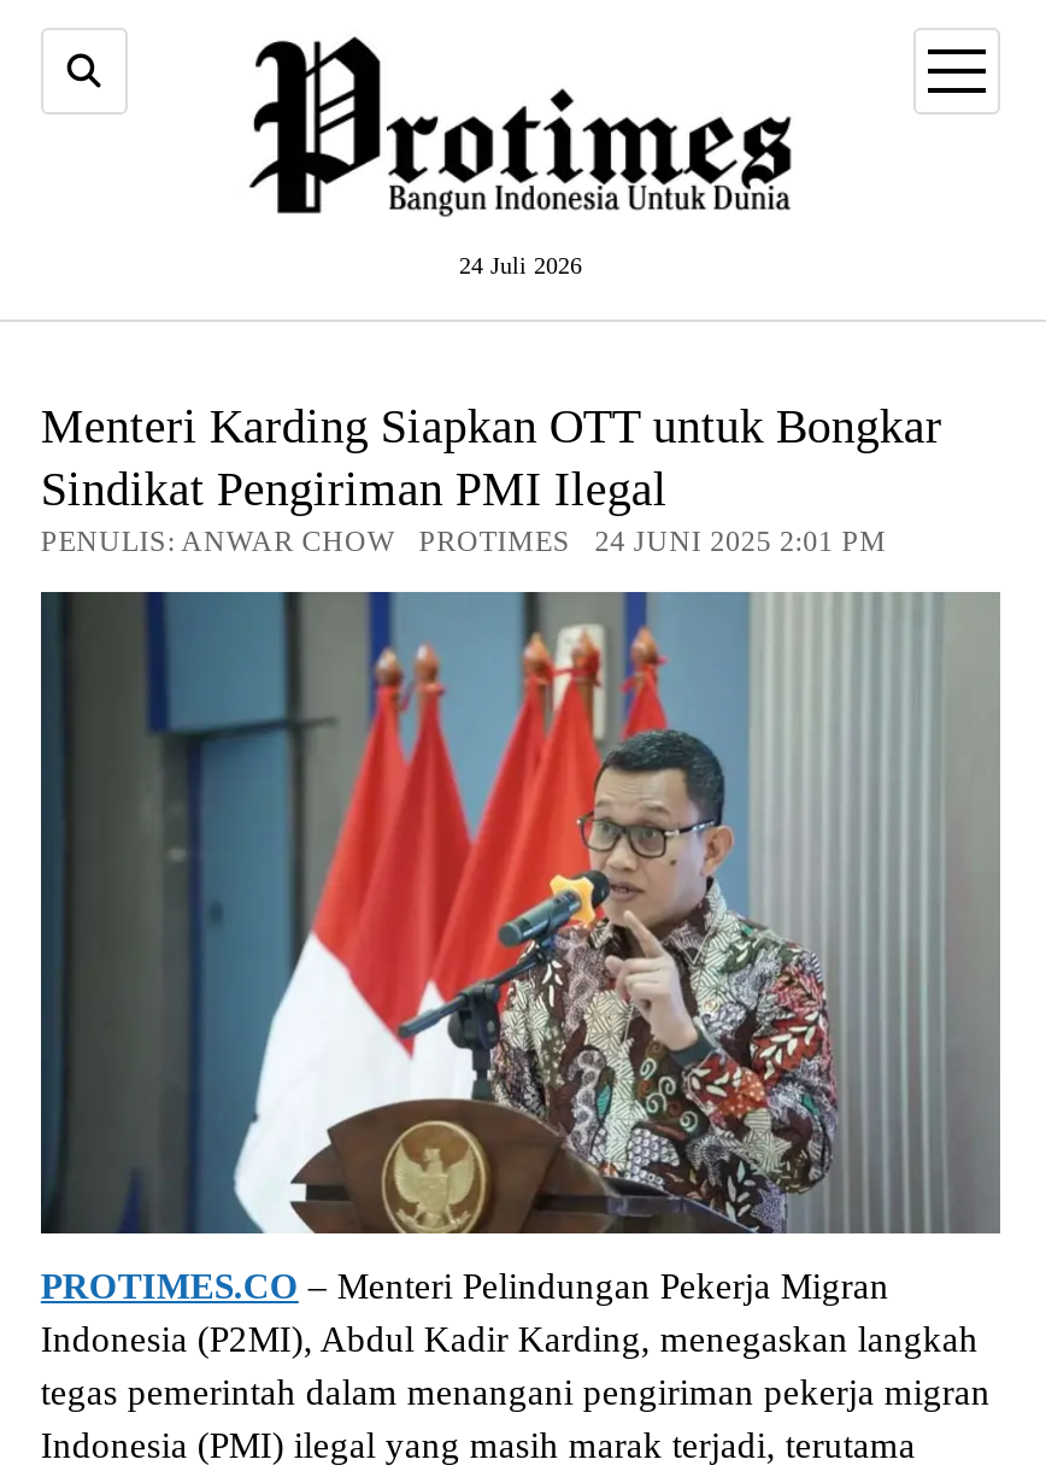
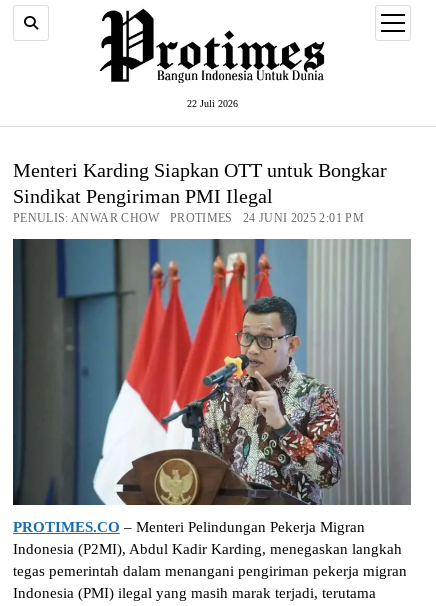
- 24 Juli 2026
+ 22 Juli 2026
